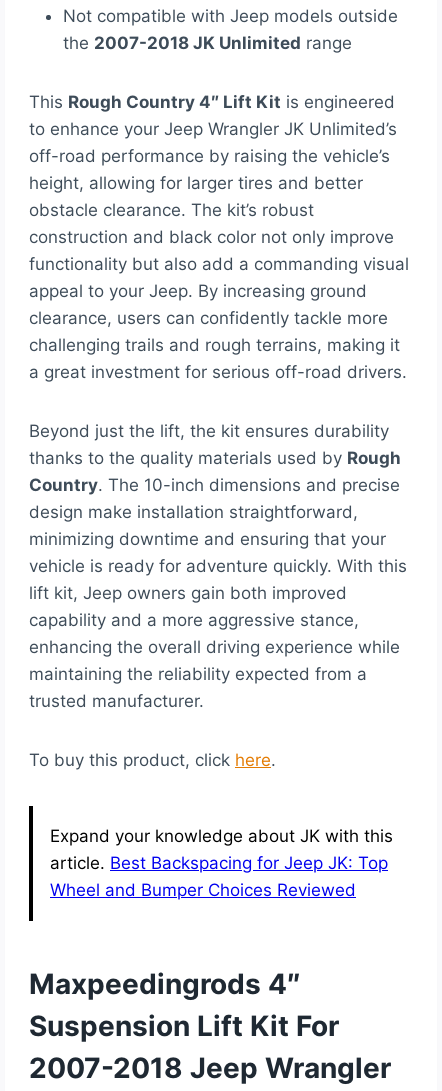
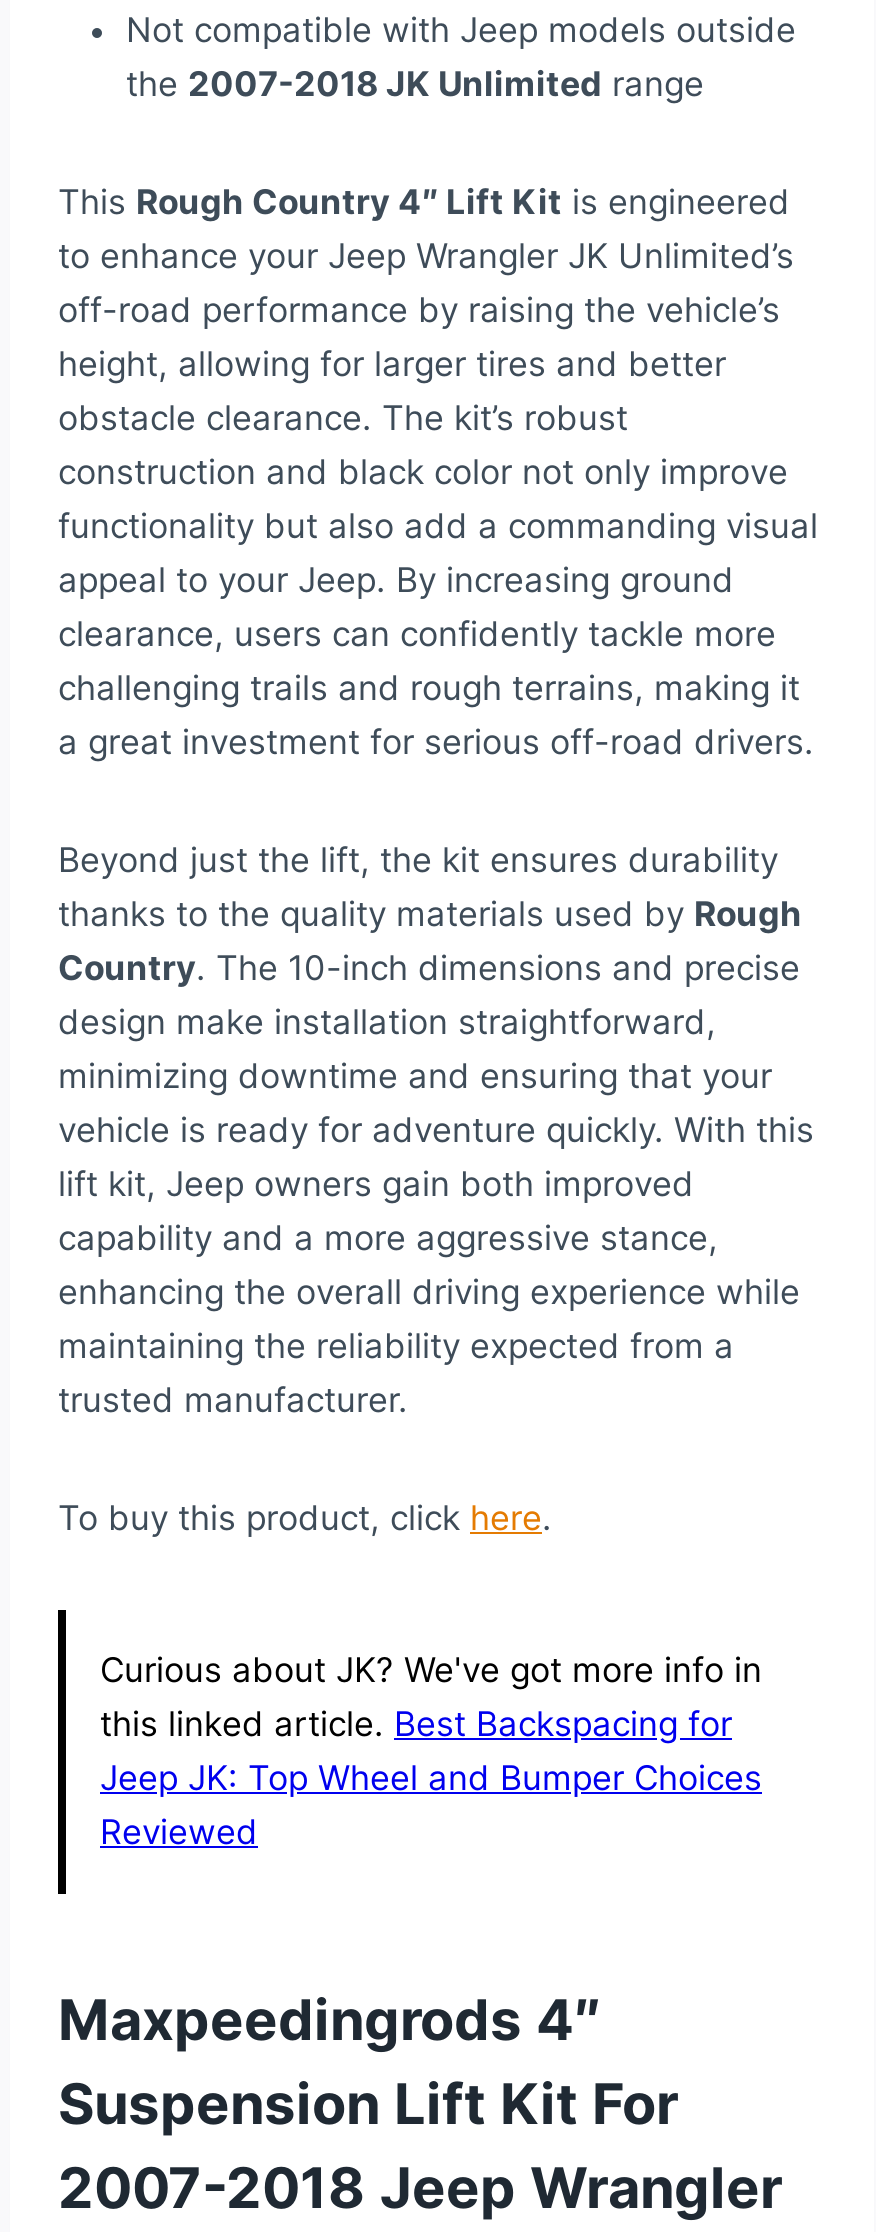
- Expand your knowledge about JK with this
- article. Best Backspacing for Jeep JK: Top
- Wheel and Bumper Choices Reviewed
+ Curious about JK? We've got more info in
+ this linked article. Best Backspacing for
+ Jeep JK: Top Wheel and Bumper Choices
+ Reviewed
